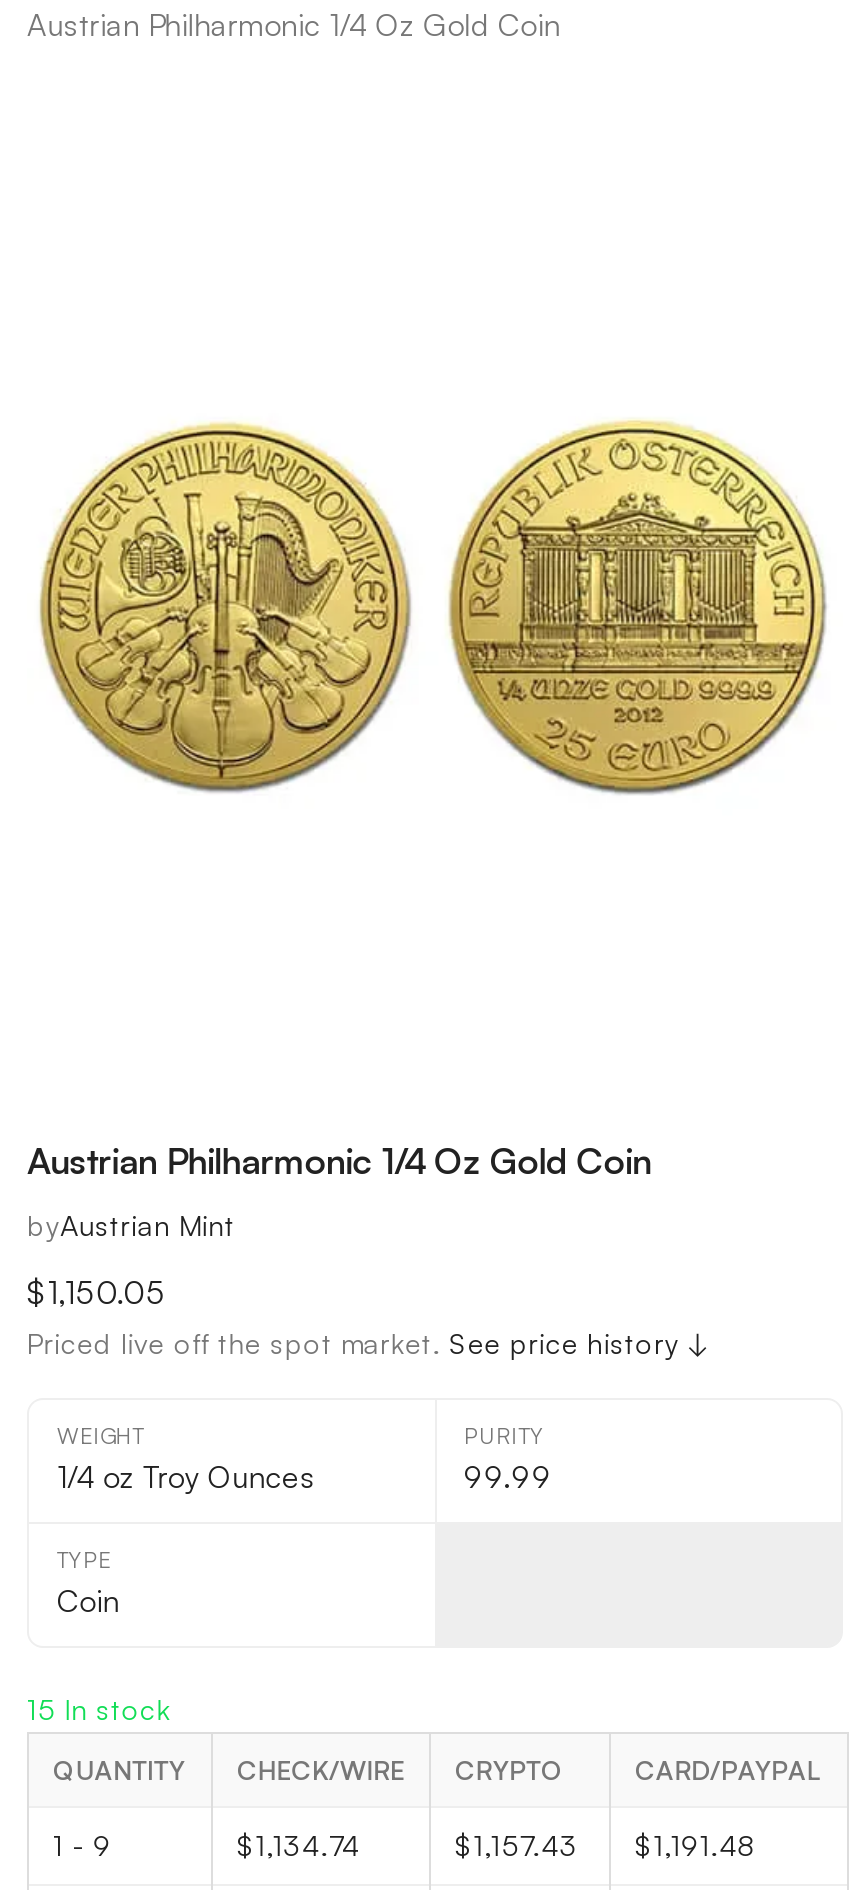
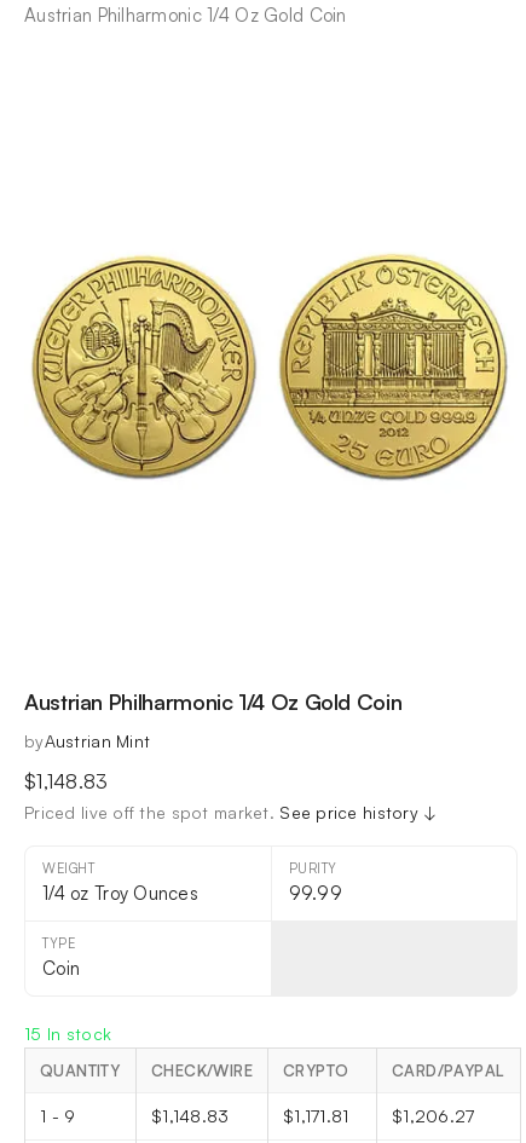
- $1,150.05
+ $1,148.83

- $1,134.74
+ $1,148.83

- $1,157.43
+ $1,171.81

- $1,191.48
+ $1,206.27
